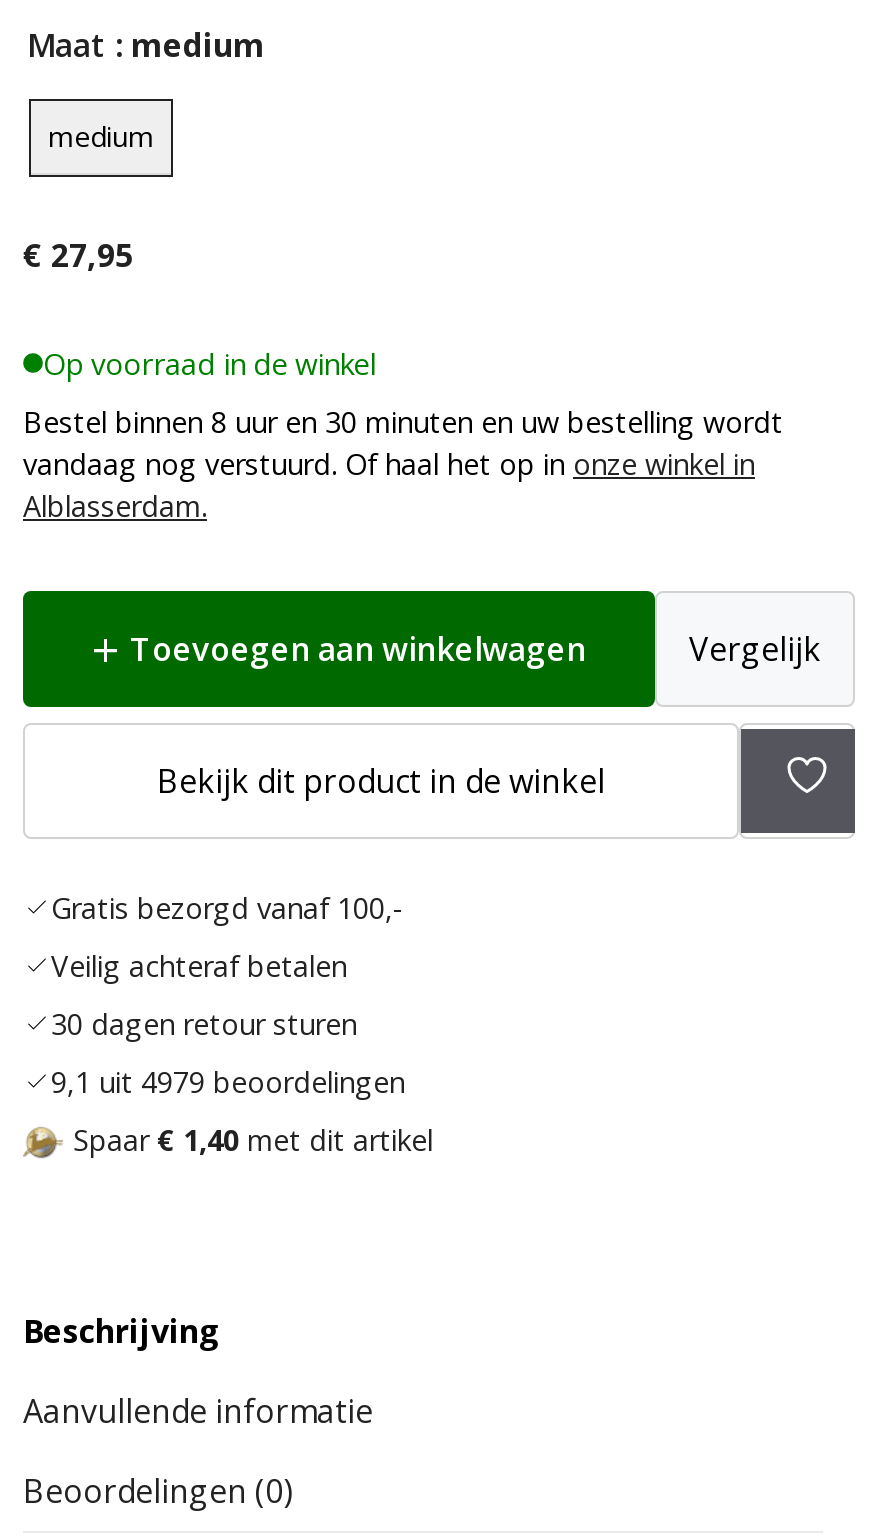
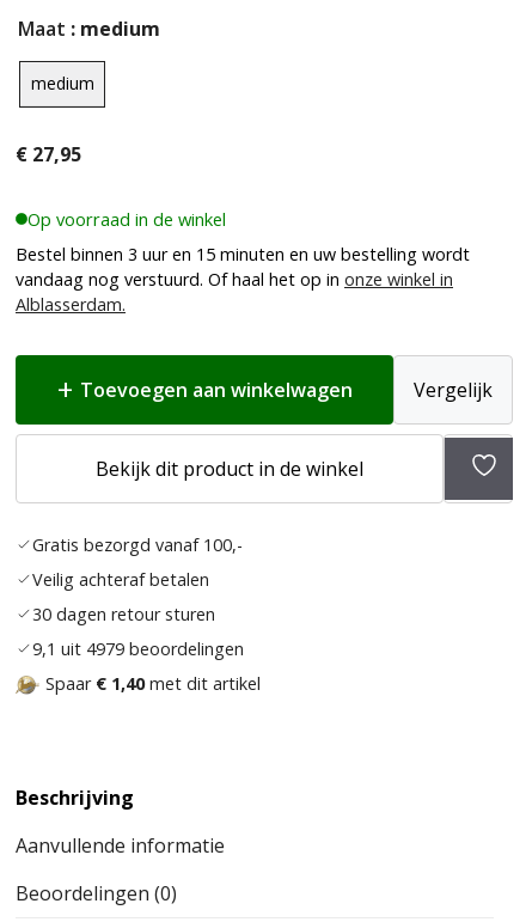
- Bestel binnen 8 uur en 30 minuten en uw bestelling wordt
+ Bestel binnen 3 uur en 15 minuten en uw bestelling wordt
